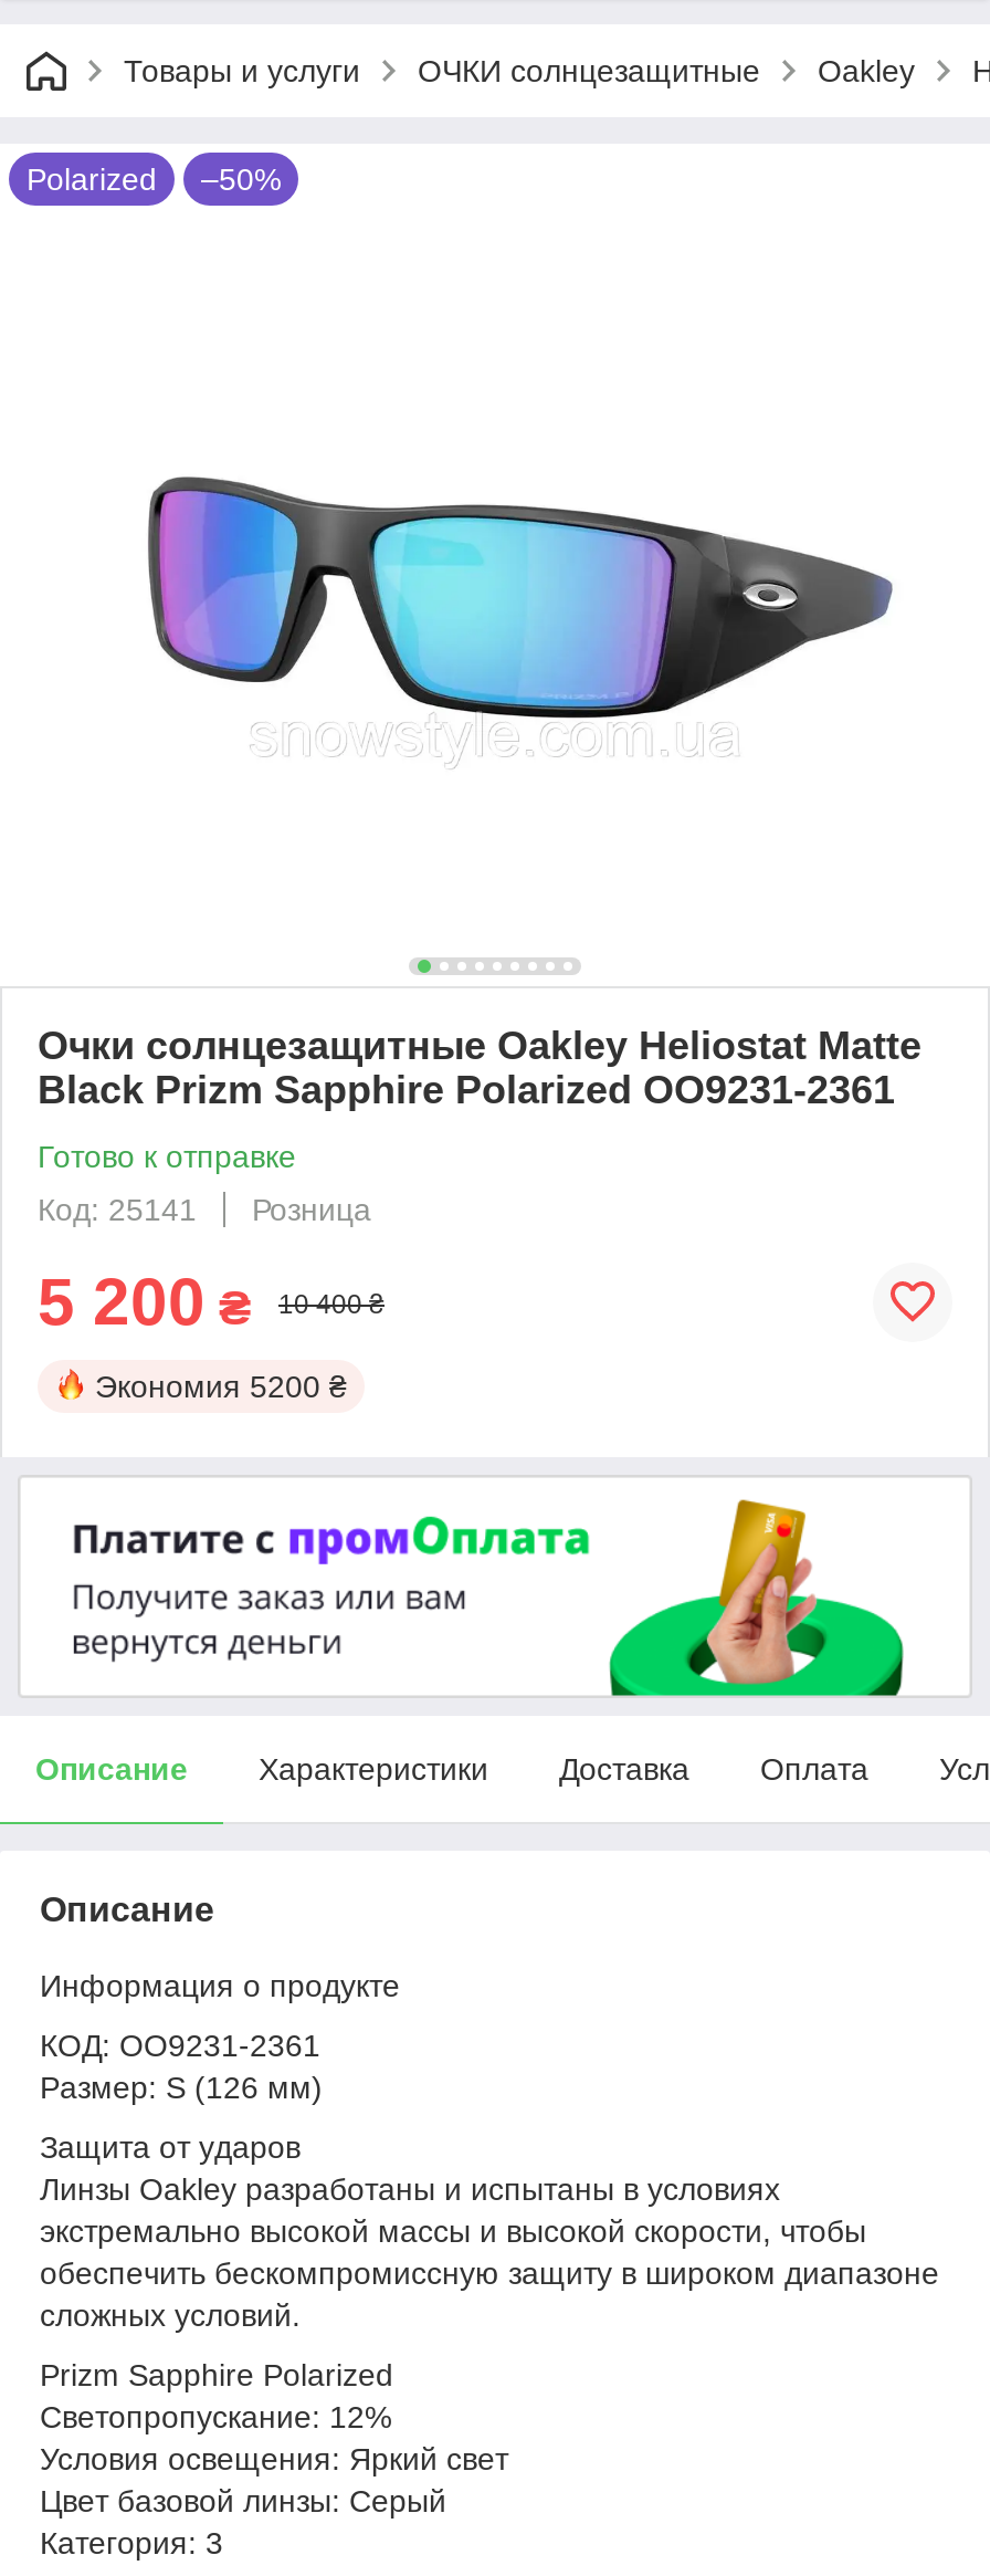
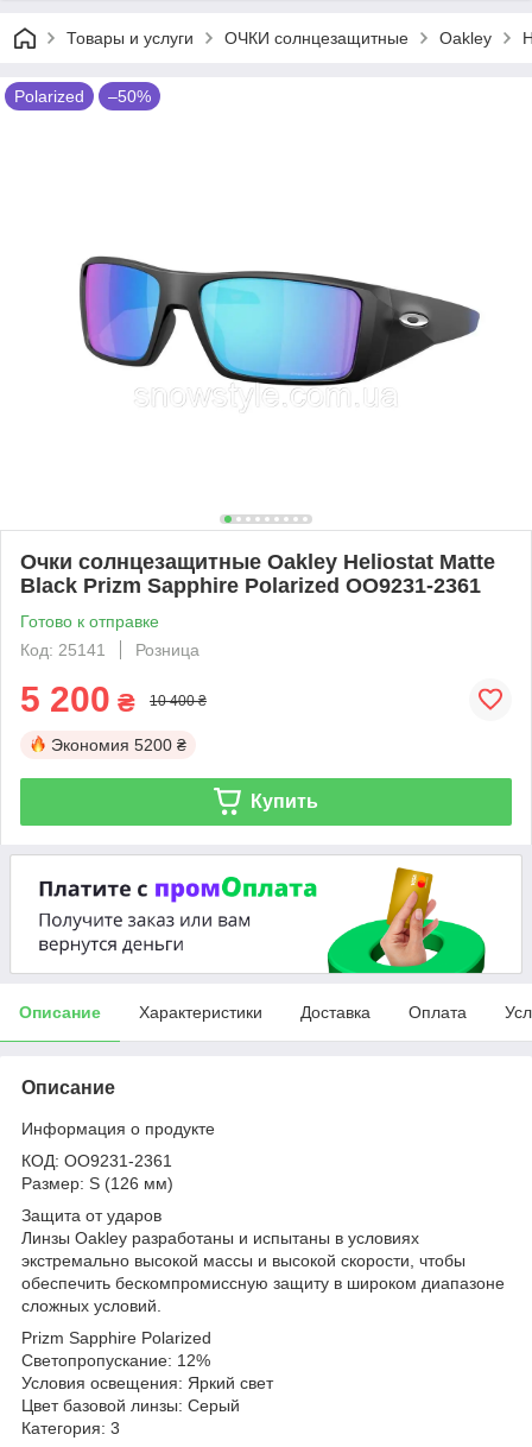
+ Купить
